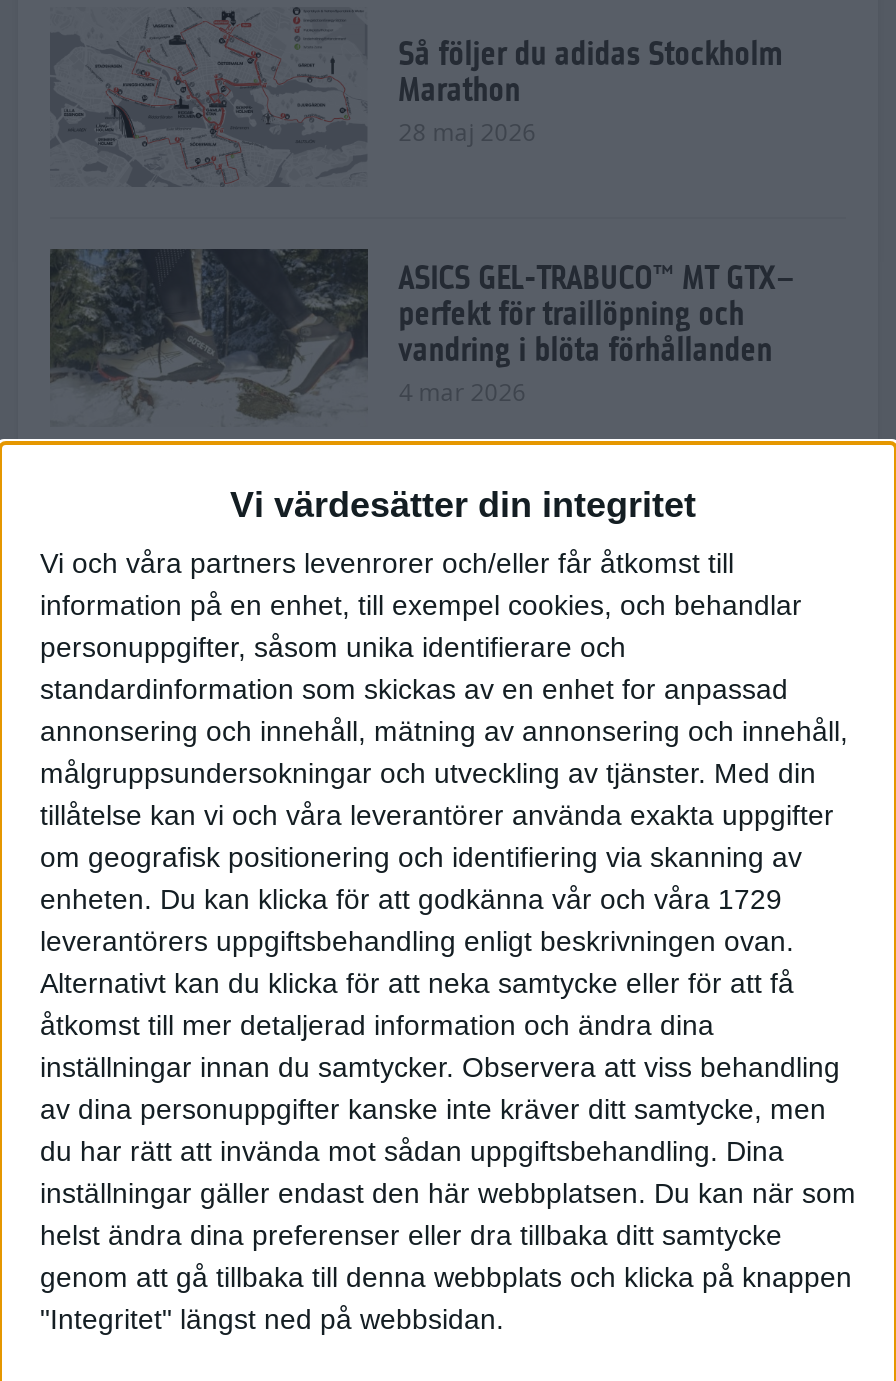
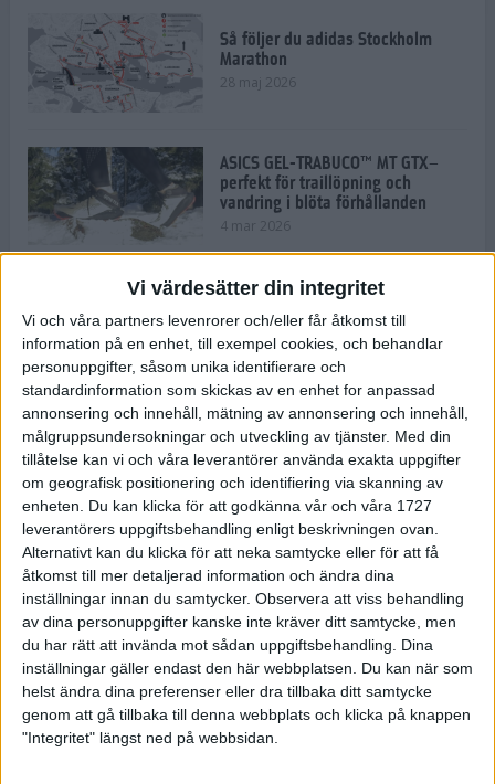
- enheten. Du kan klicka för att godkänna vår och våra 1729
+ enheten. Du kan klicka för att godkänna vår och våra 1727
